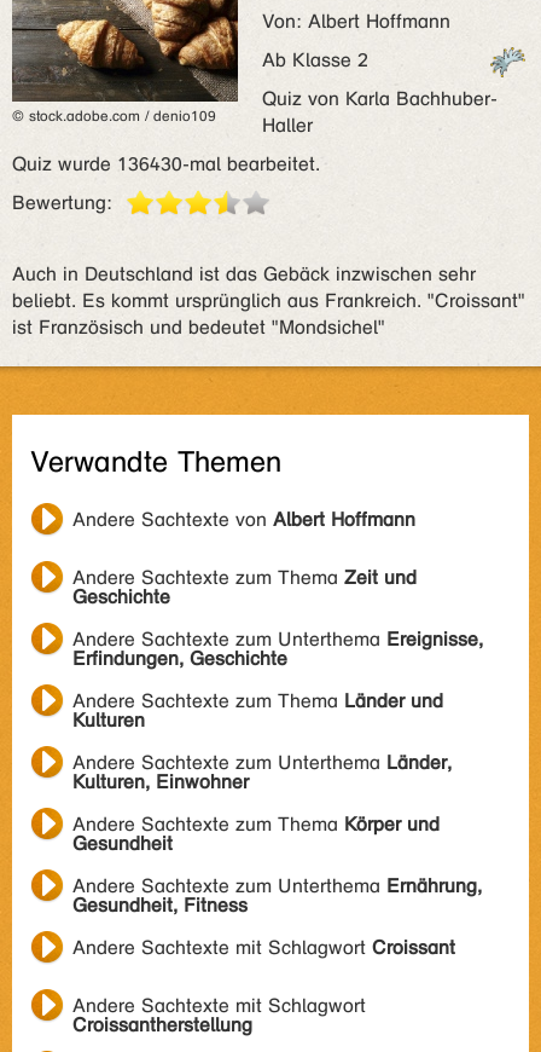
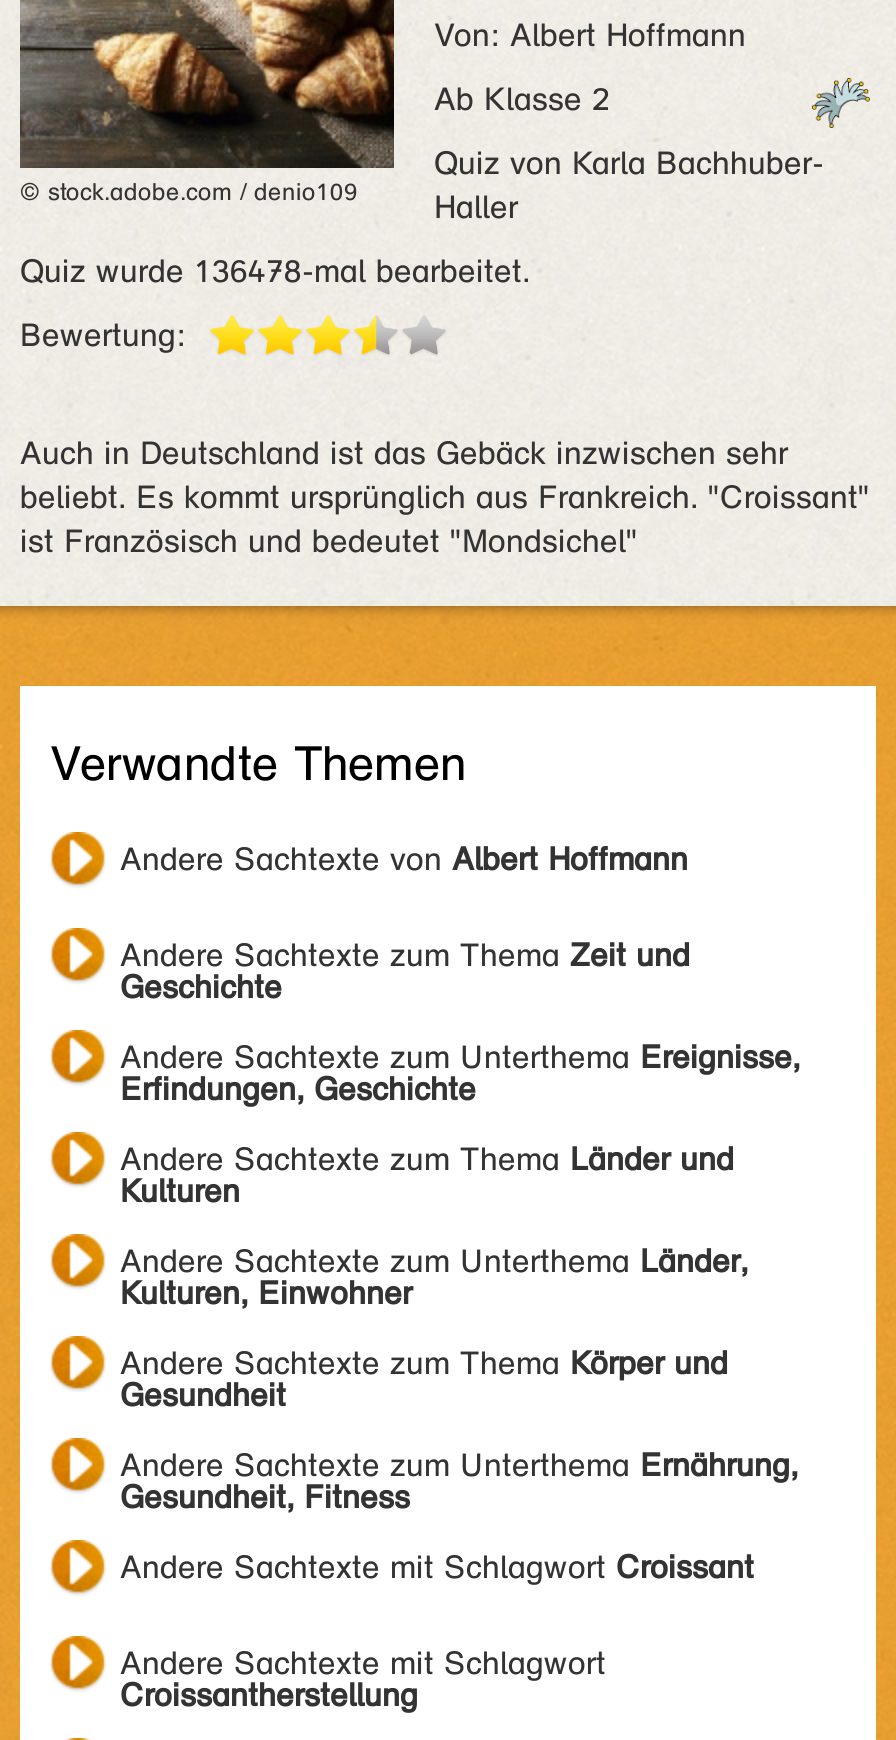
- Quiz wurde 136430-mal bearbeitet.
+ Quiz wurde 136478-mal bearbeitet.
